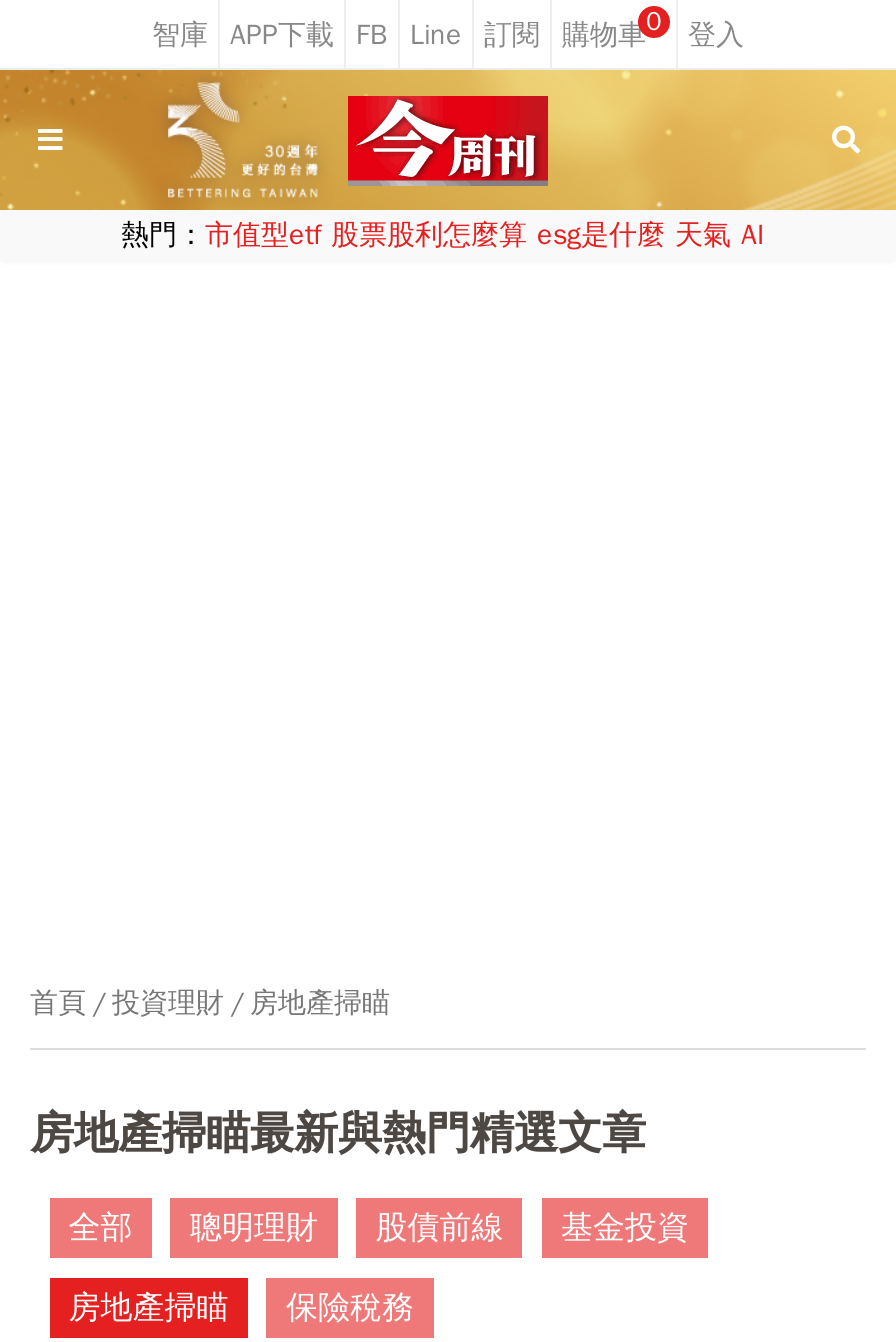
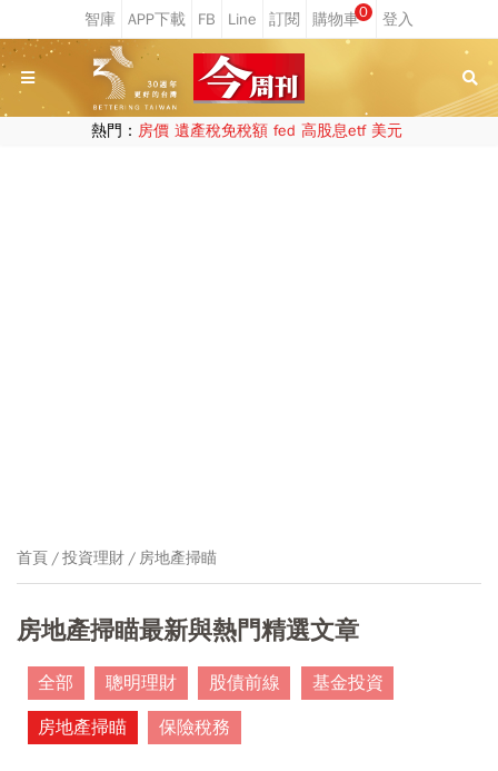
- 熱門：市值型etf 股票股利怎麼算 esg是什麼 天氣 AI
+ 熱門：房價 遺產稅免稅額 fed 高股息etf 美元
